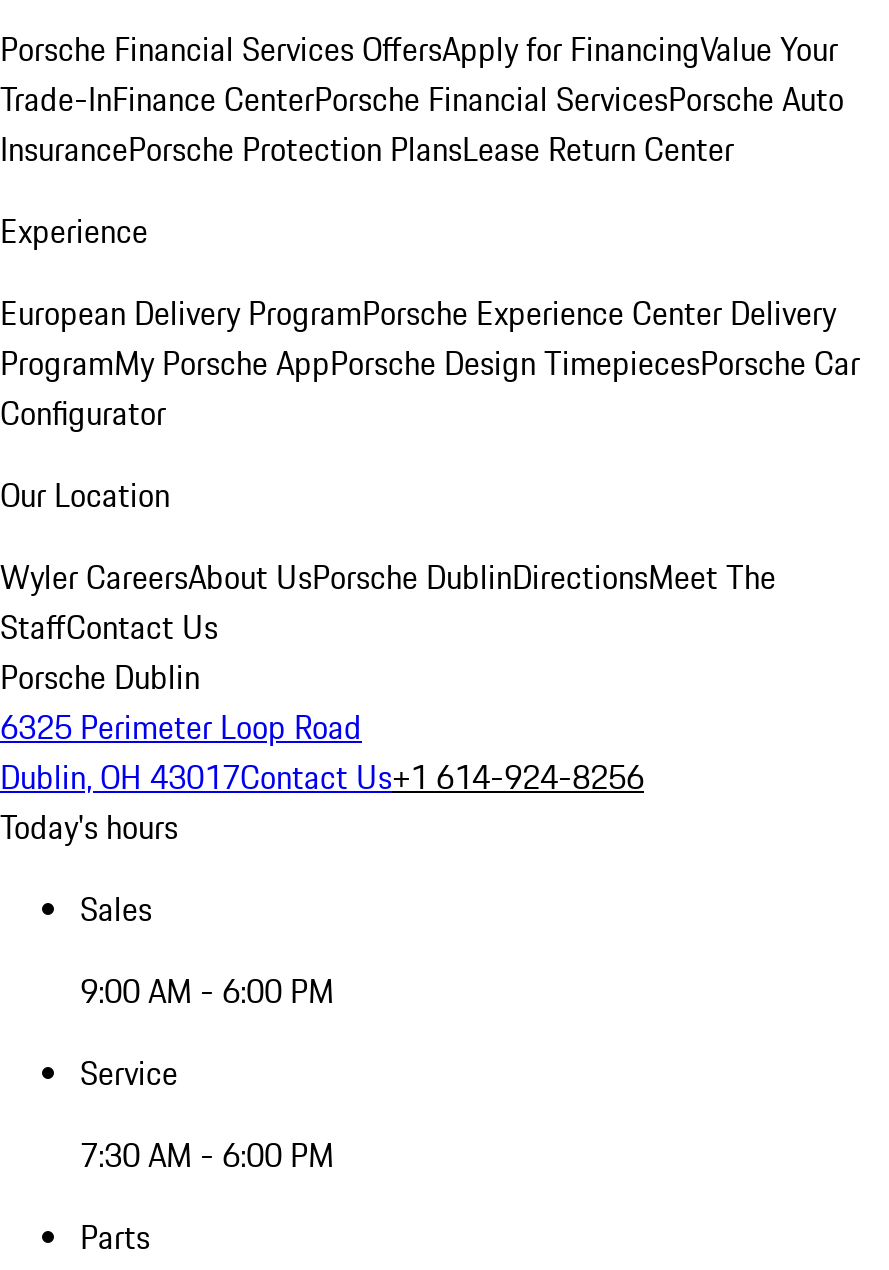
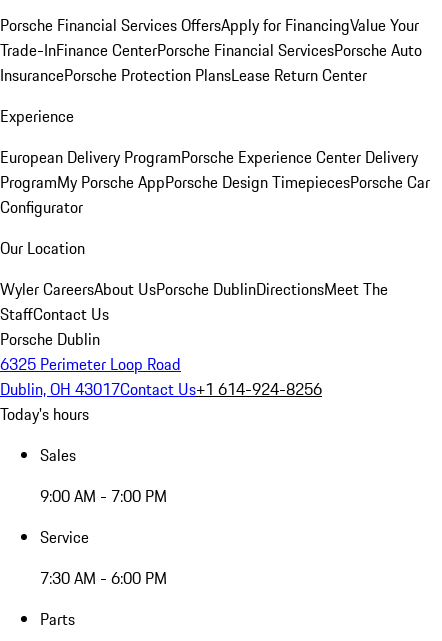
- 9:00 AM - 6:00 PM
+ 9:00 AM - 7:00 PM
